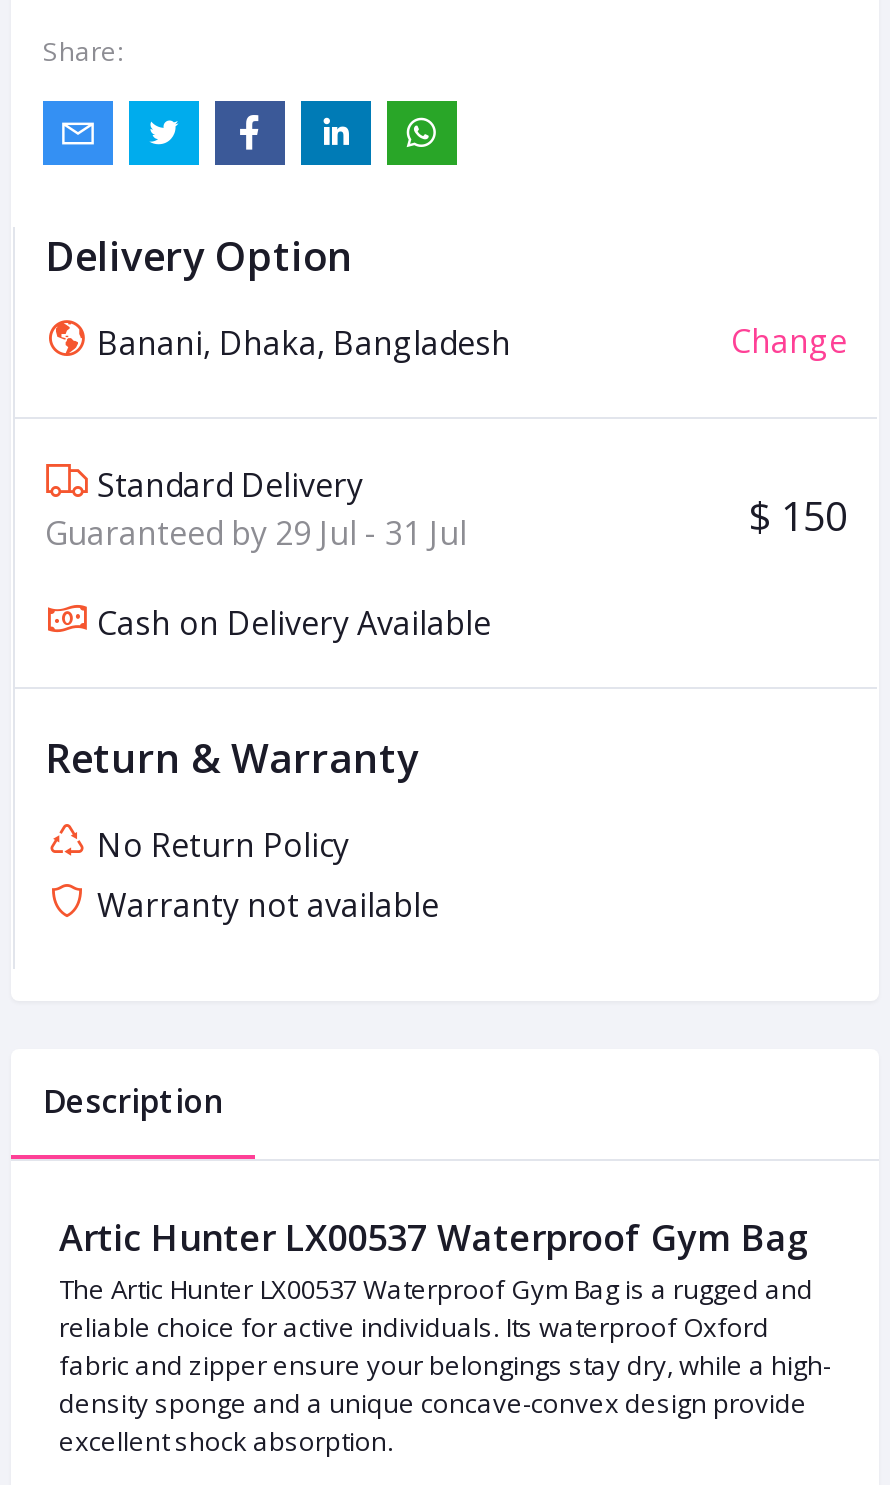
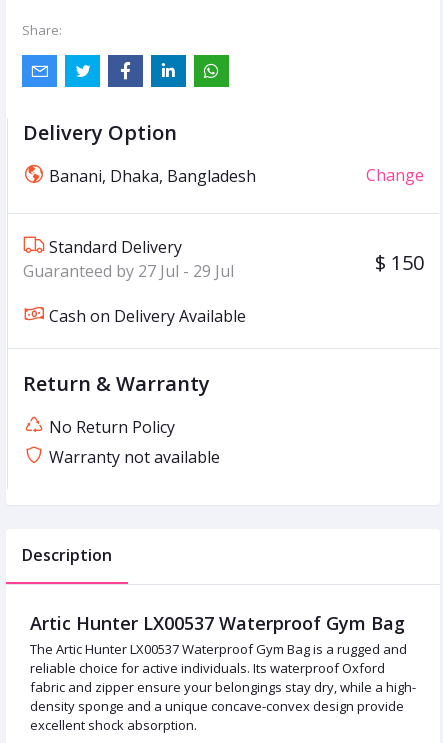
- Guaranteed by 29 Jul - 31 Jul
+ Guaranteed by 27 Jul - 29 Jul
